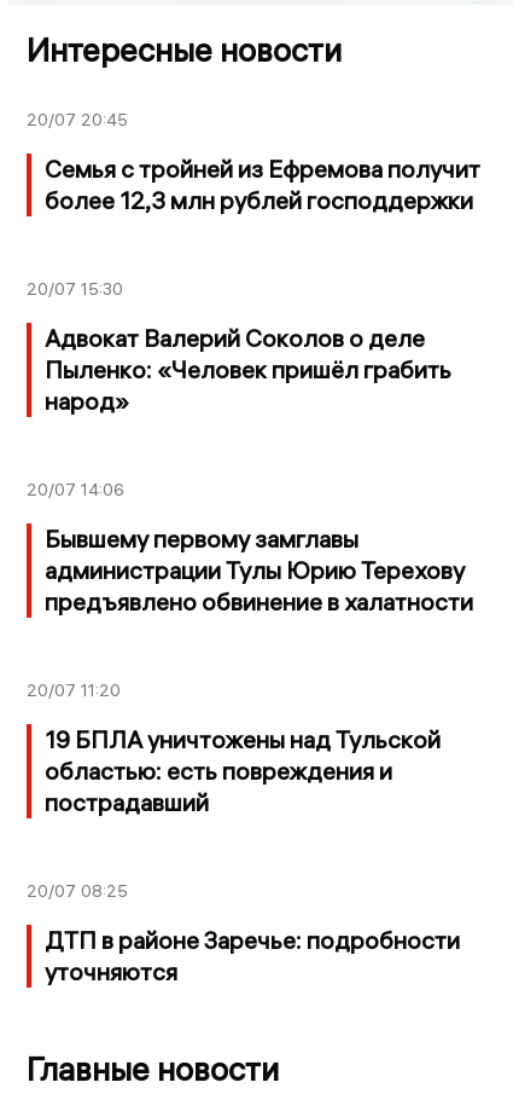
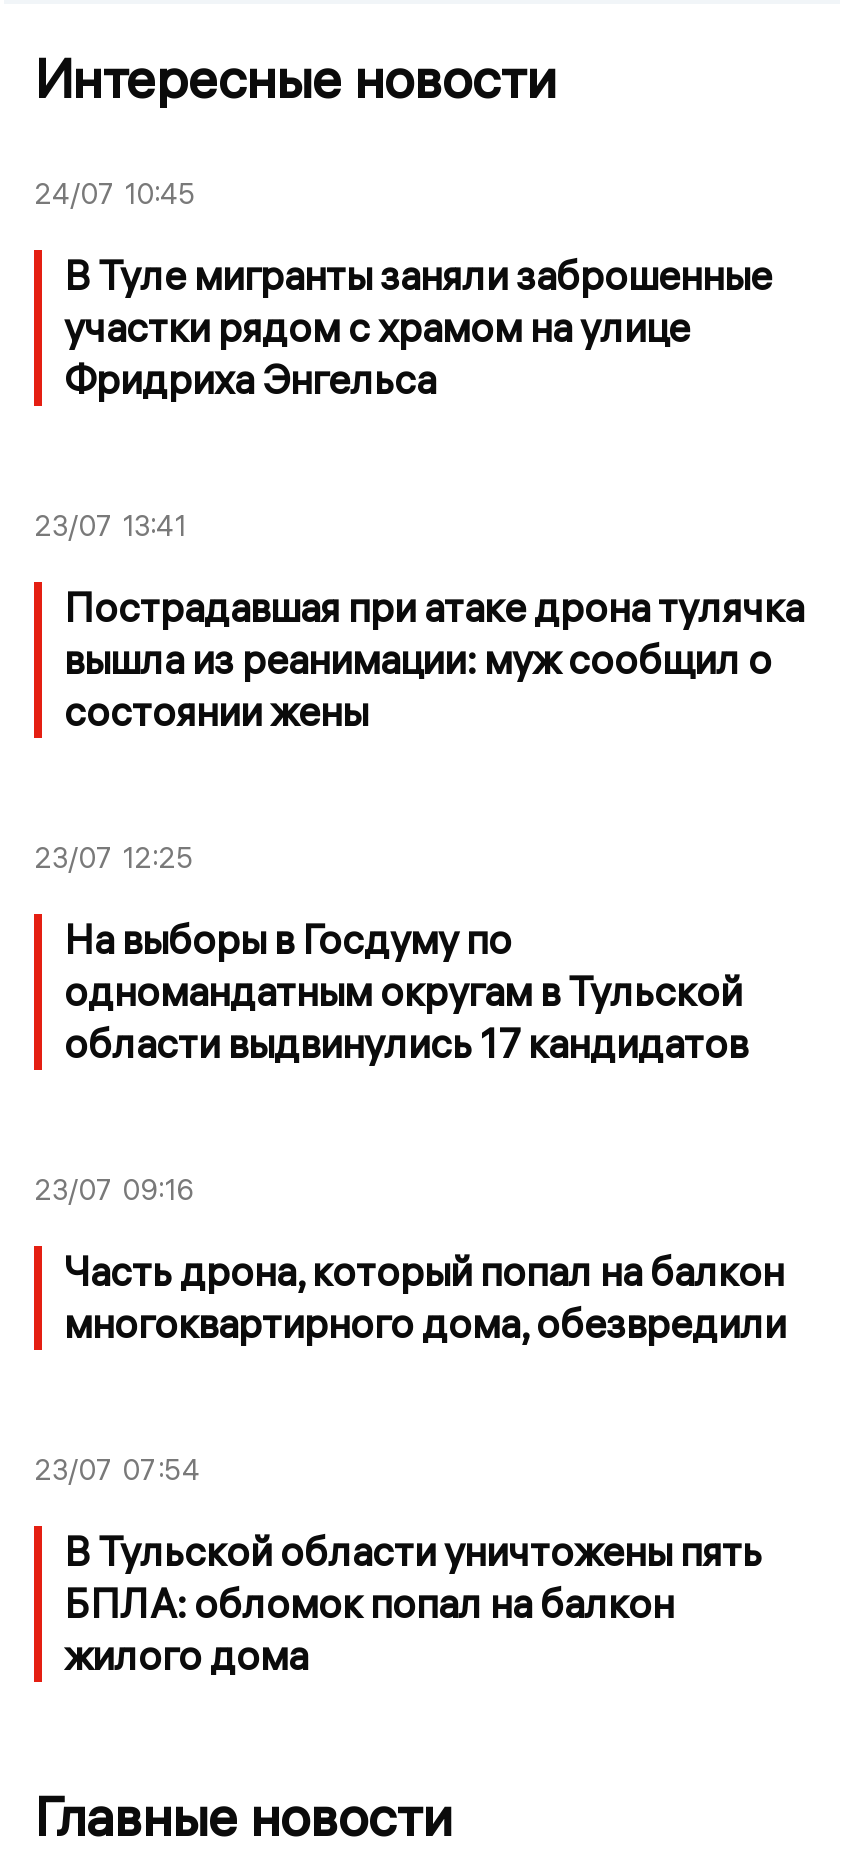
- 20/07 20:45
+ 24/07 10:45

- Семья с тройней из Ефремова получит
- более 12,3 млн рублей господдержки
+ В Туле мигранты заняли заброшенные
+ участки рядом с храмом на улице
+ Фридриха Энгельса

- 20/07 15:30
+ 23/07 13:41

- Адвокат Валерий Соколов о деле
- Пыленко: «Человек пришёл грабить
- народ»
+ Пострадавшая при атаке дрона тулячка
+ вышла из реанимации: муж сообщил о
+ состоянии жены

- 20/07 14:06
+ 23/07 12:25

- Бывшему первому замглавы
- администрации Тулы Юрию Терехову
- предъявлено обвинение в халатности
+ На выборы в Госдуму по
+ одномандатным округам в Тульской
+ области выдвинулись 17 кандидатов

- 20/07 11:20
+ 23/07 09:16

- 19 БПЛА уничтожены над Тульской
- областью: есть повреждения и
- пострадавший
+ Часть дрона, который попал на балкон
+ многоквартирного дома, обезвредили

- 20/07 08:25
+ 23/07 07:54

- ДТП в районе Заречье: подробности
- уточняются
+ В Тульской области уничтожены пять
+ БПЛА: обломок попал на балкон
+ жилого дома
